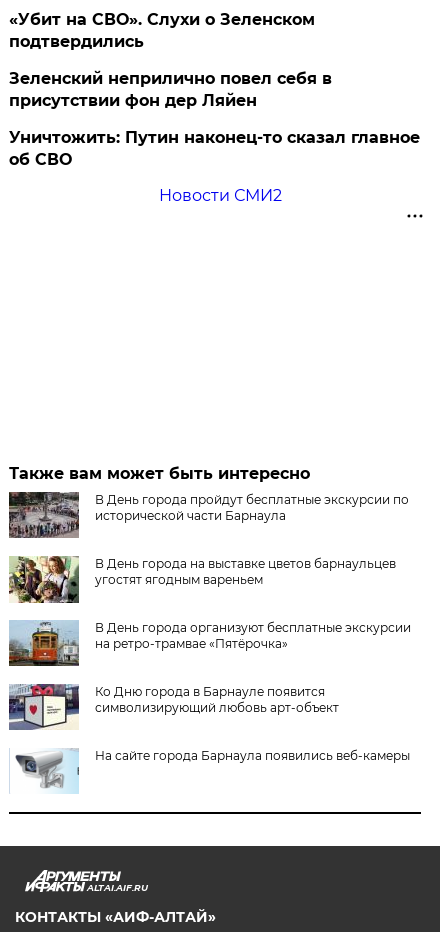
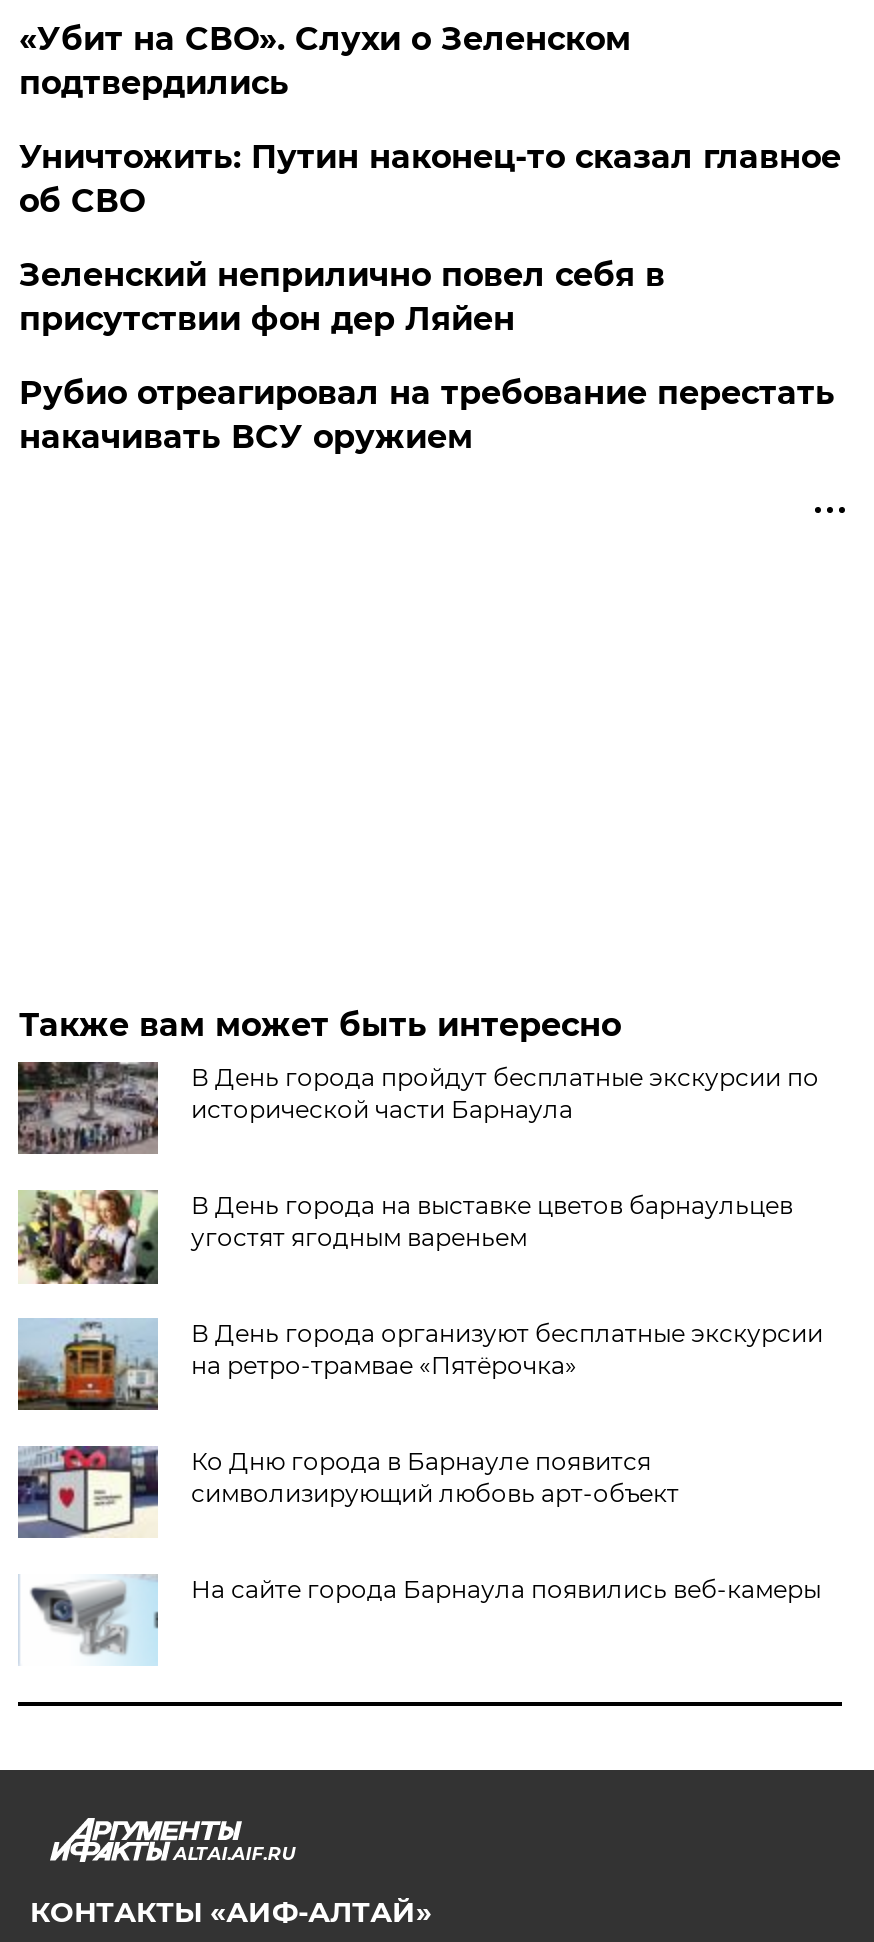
moved down: Зеленский неприлично повел cебя в | присутствии фон дер Ляйен

moved up: Уничтожить: Путин наконец-то сказал главное | об СВО

- Новости СМИ2
+ Рубио отреагировал на требование перестать
+ накачивать ВСУ оружием
